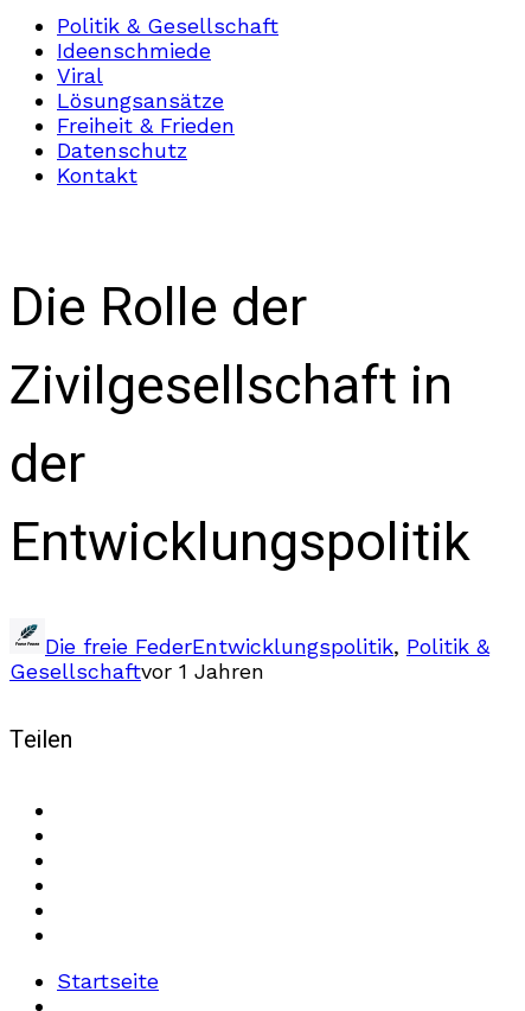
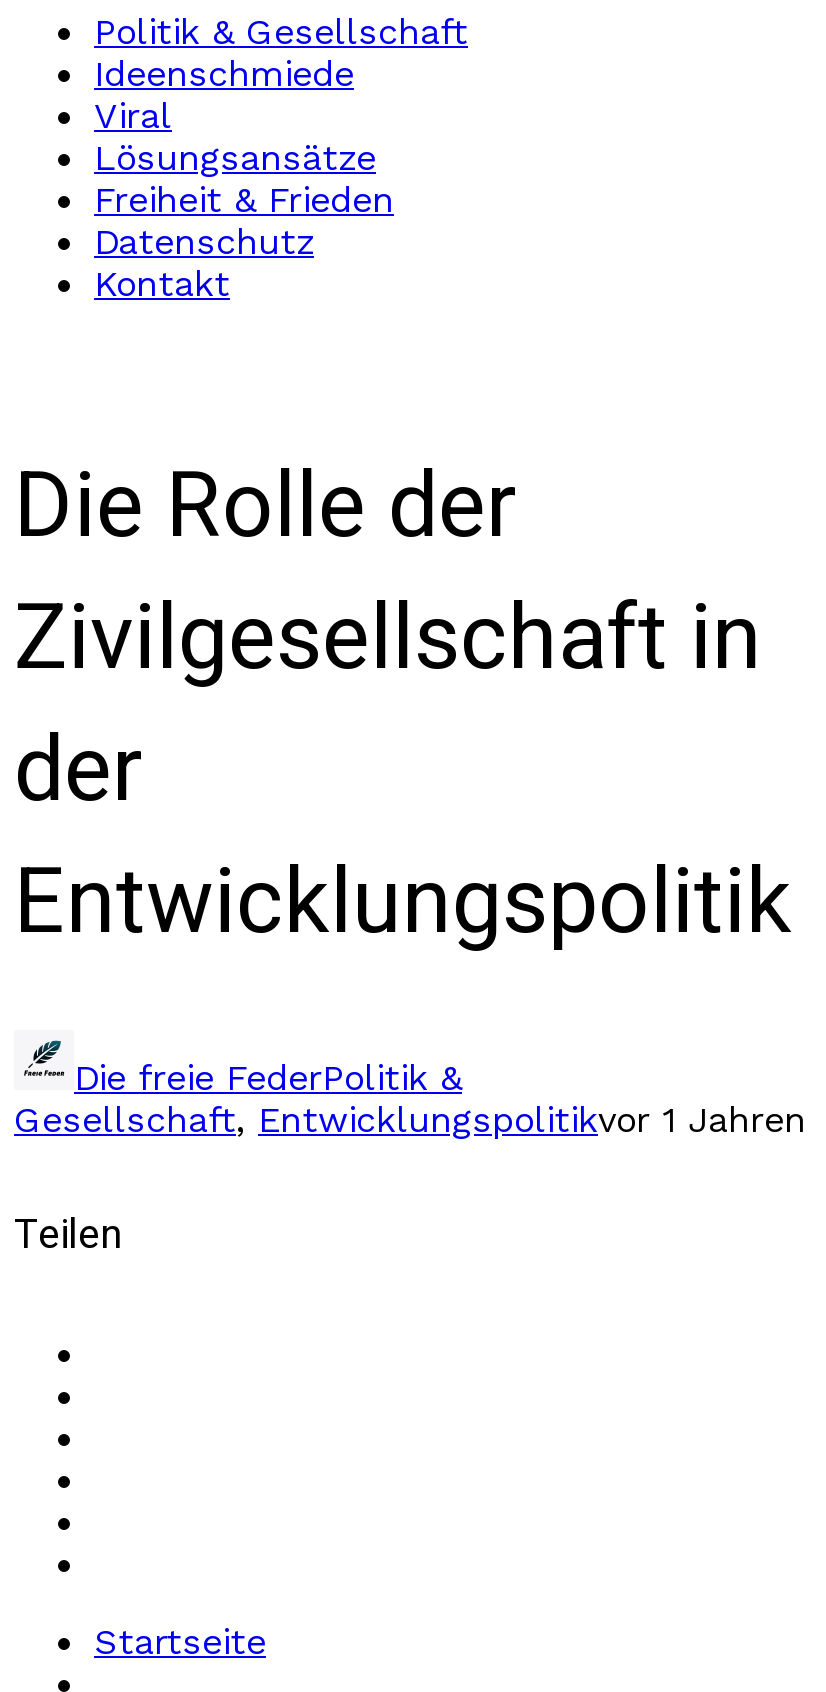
- Die freie FederEntwicklungspolitik, Politik &
- Gesellschaftvor 1 Jahren
+ Die freie FederPolitik &
+ Gesellschaft, Entwicklungspolitikvor 1 Jahren
